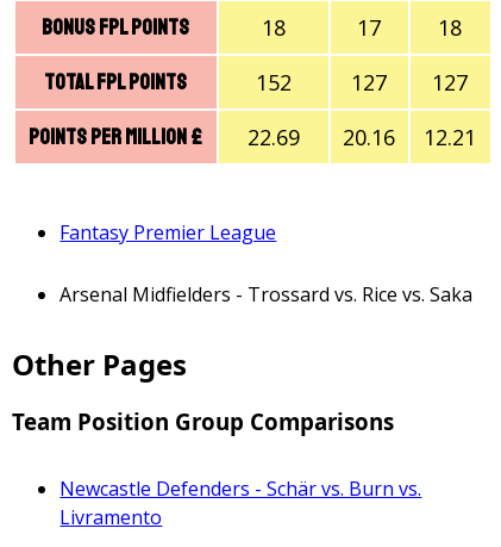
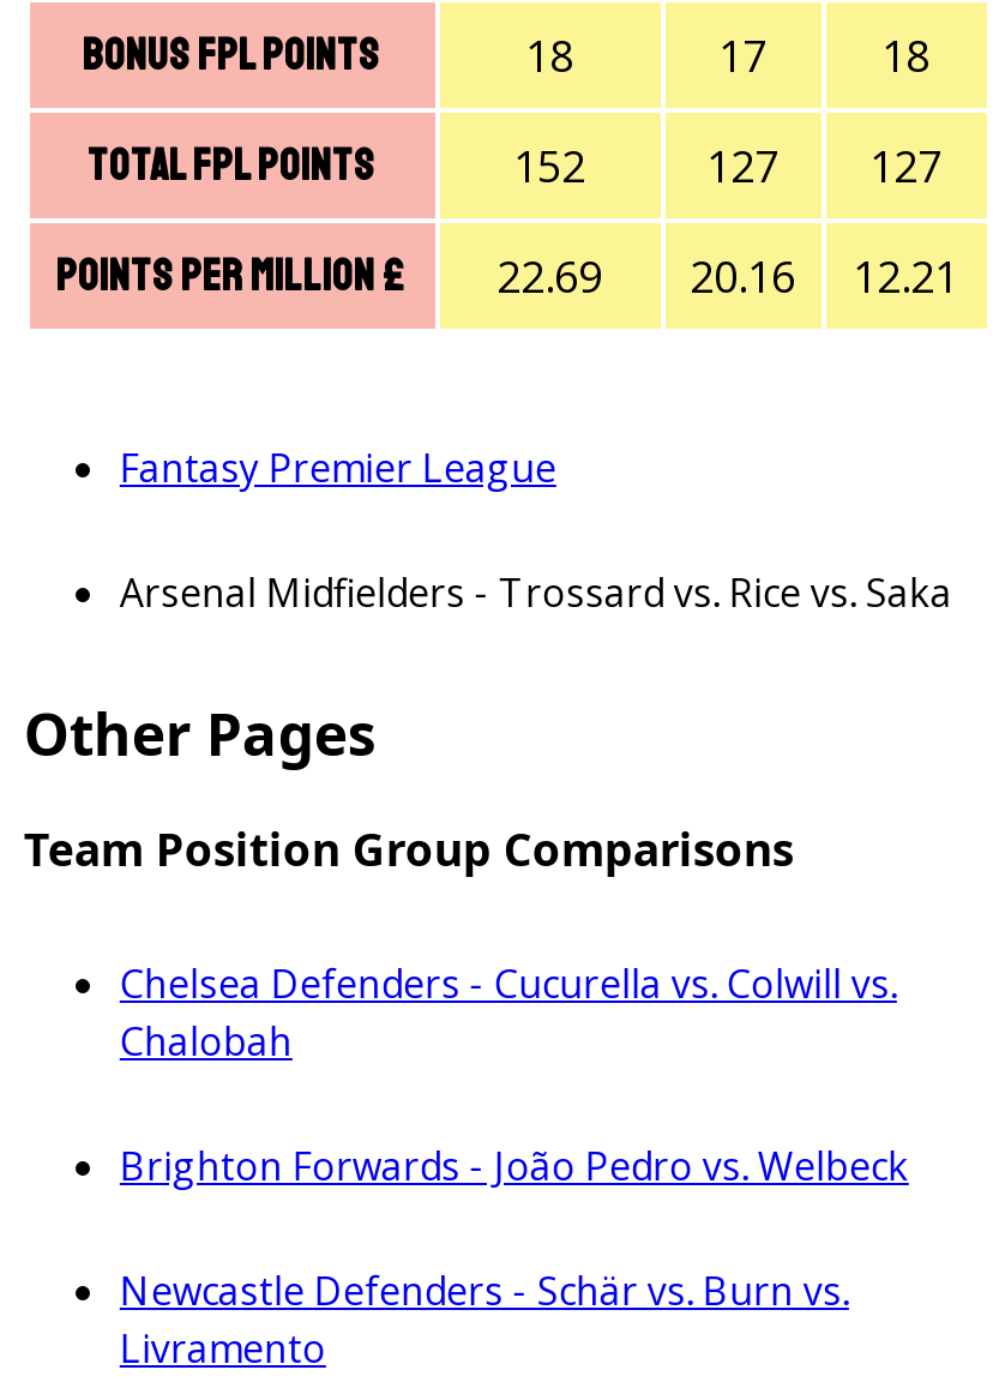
+ Chelsea Defenders - Cucurella vs. Colwill vs.
+ Chalobah
+ Brighton Forwards - João Pedro vs. Welbeck
